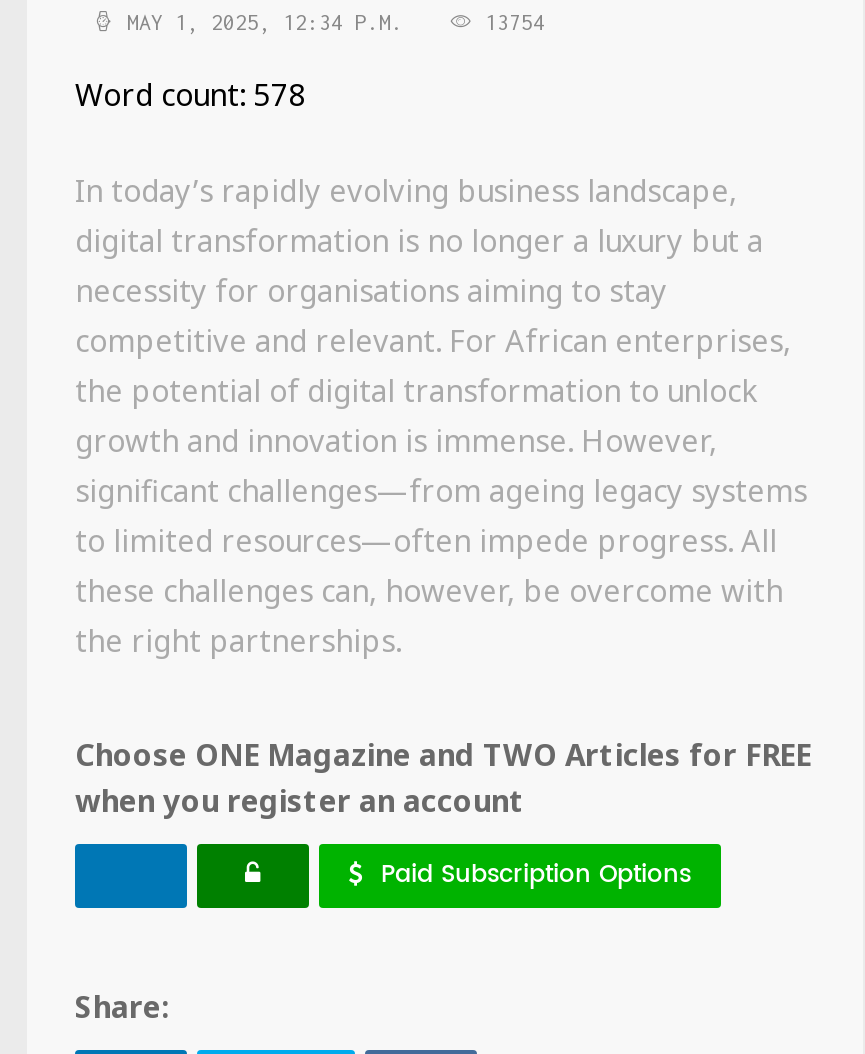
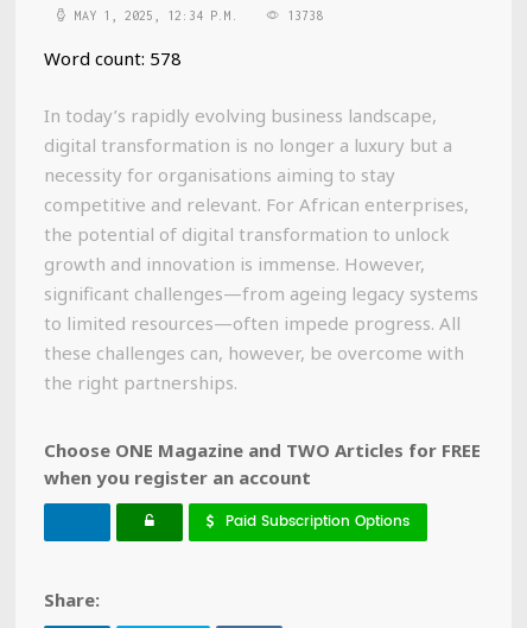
- 13754
+ 13738
